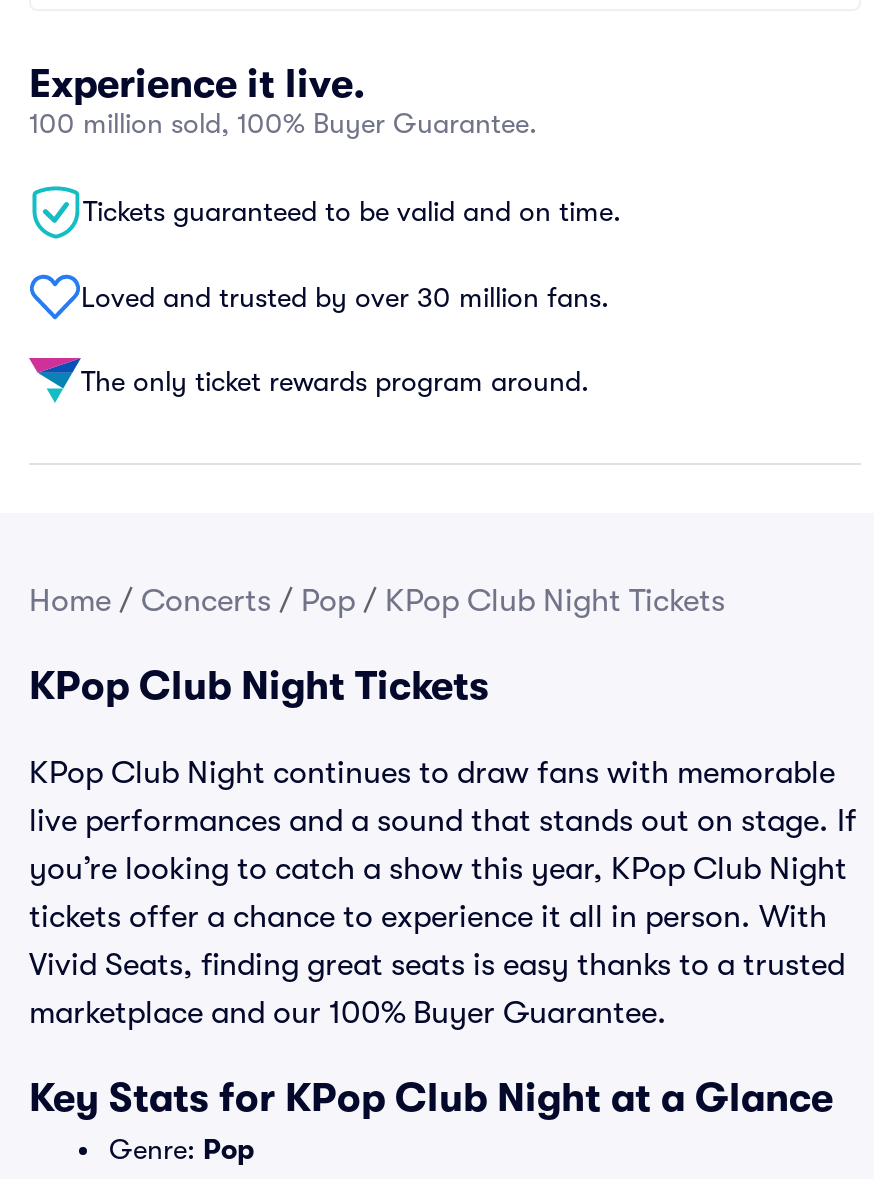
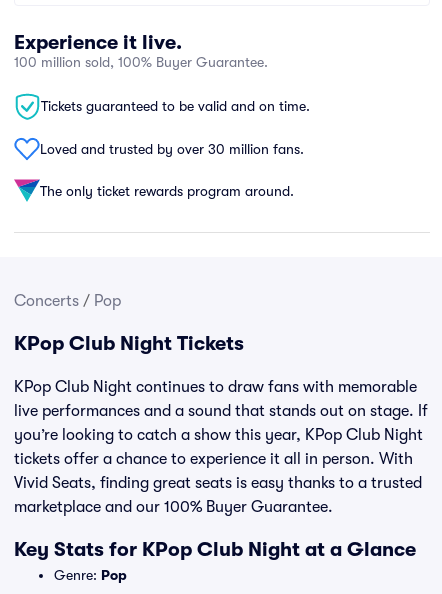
- Home / Concerts / Pop / KPop Club Night Tickets
+ Concerts / Pop
